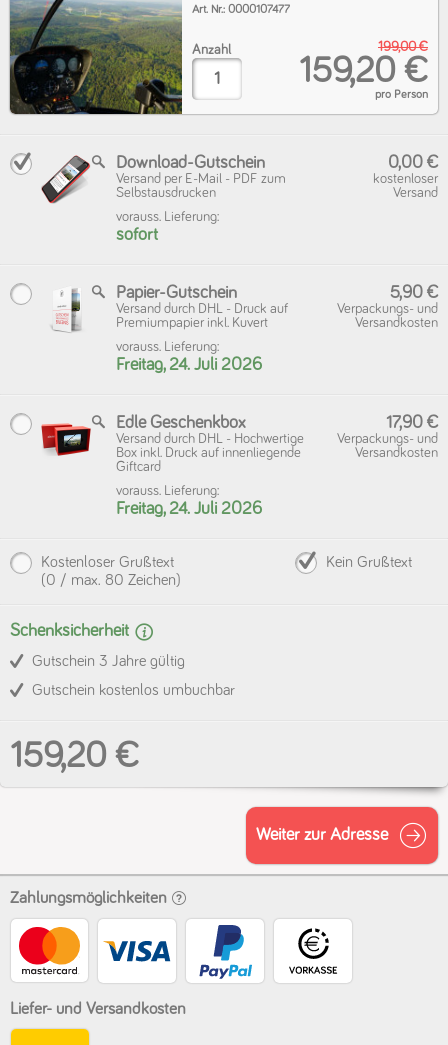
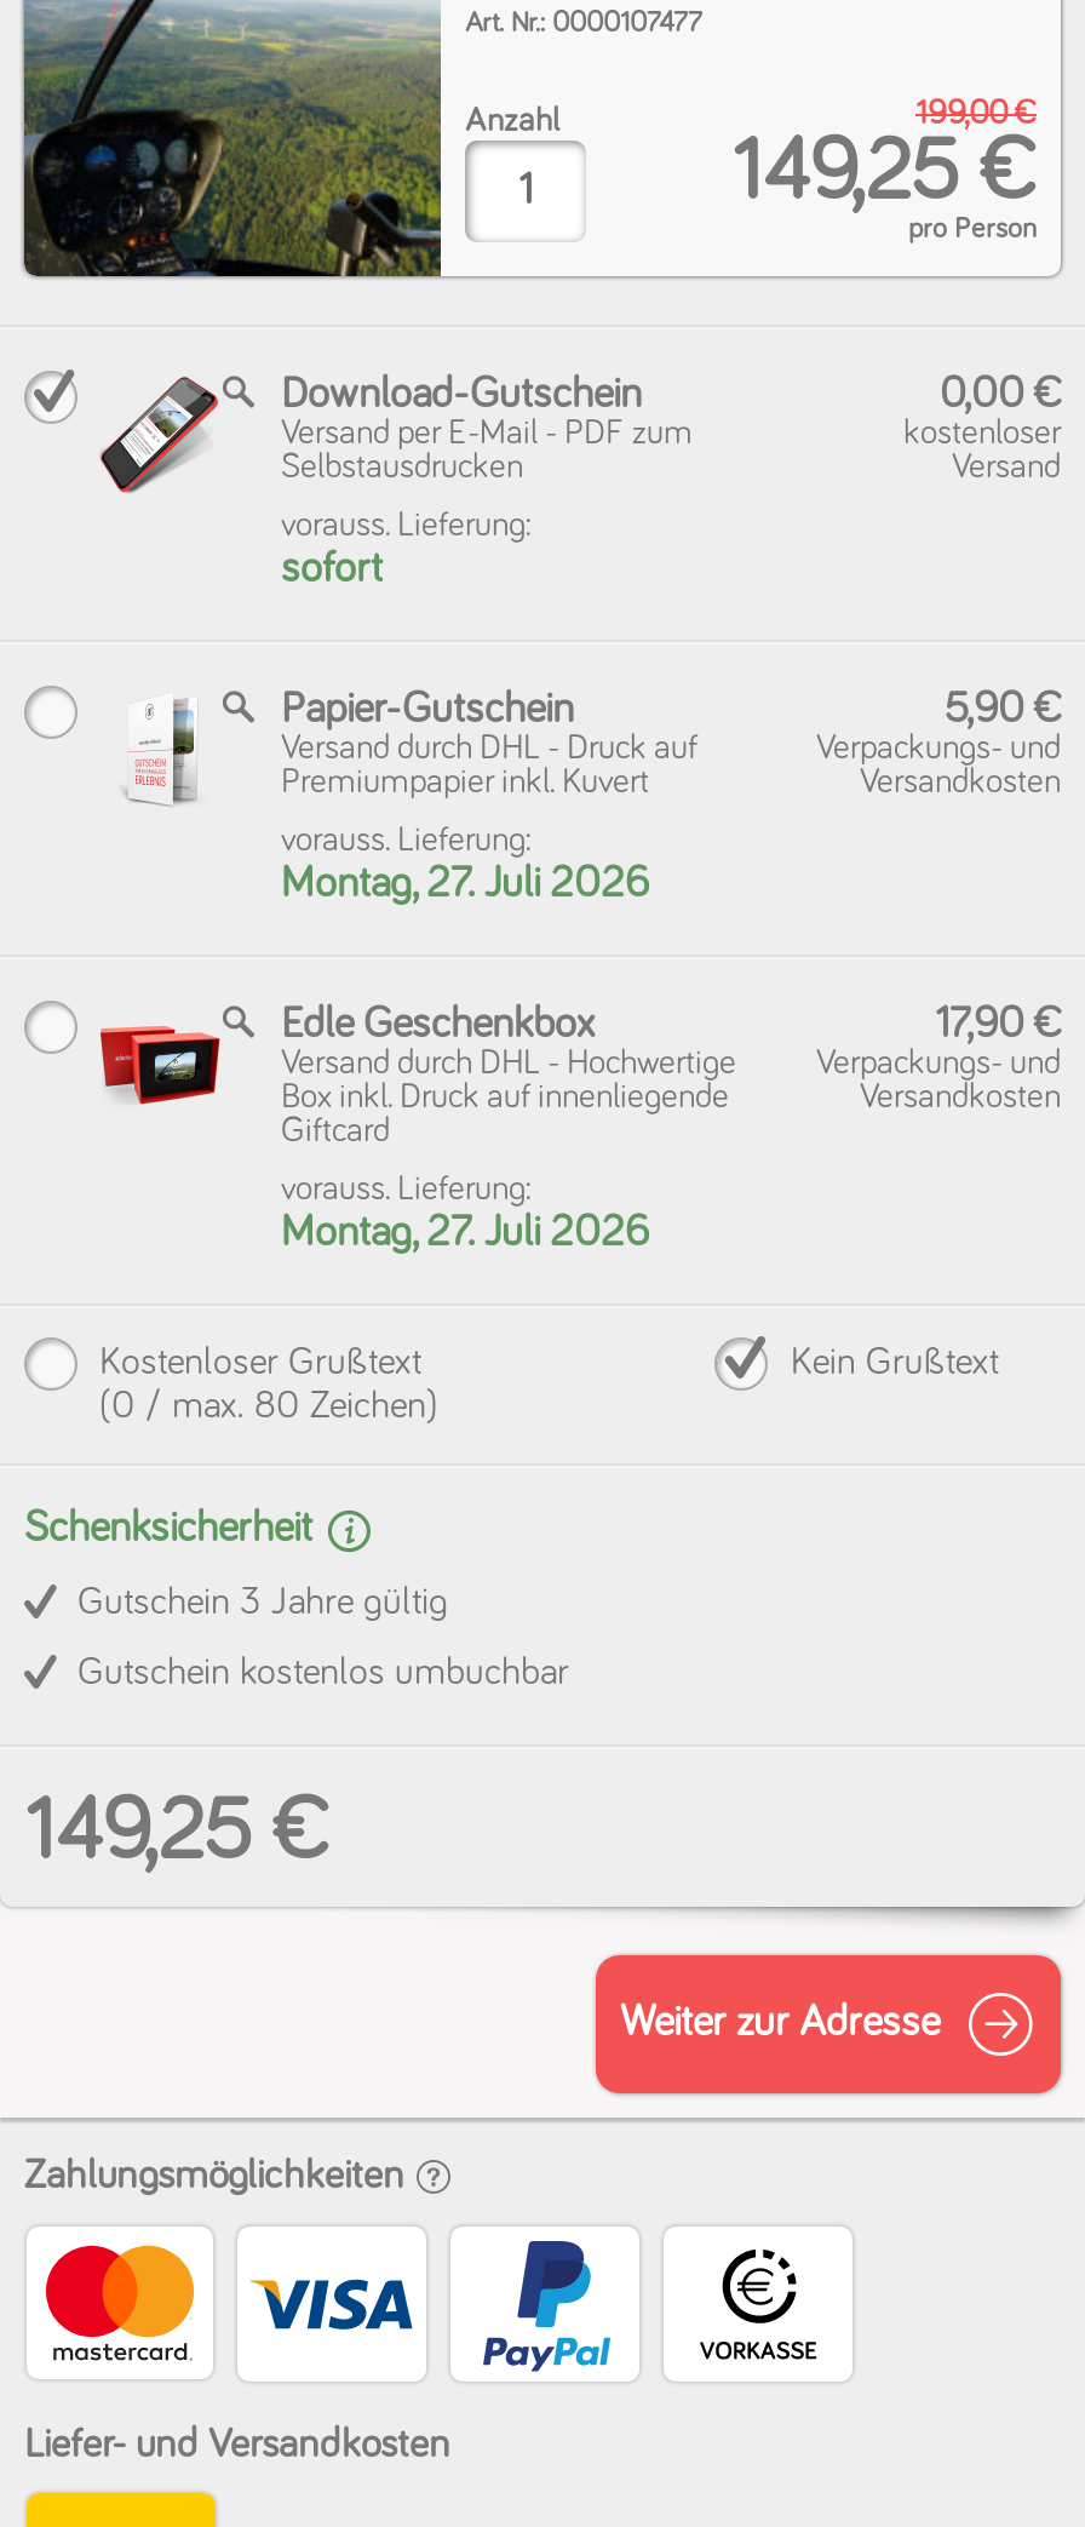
- 159,20 €
+ 149,25 €

- Freitag, 24. Juli 2026
+ Montag, 27. Juli 2026

- Freitag, 24. Juli 2026
+ Montag, 27. Juli 2026

- 159,20 €
+ 149,25 €
